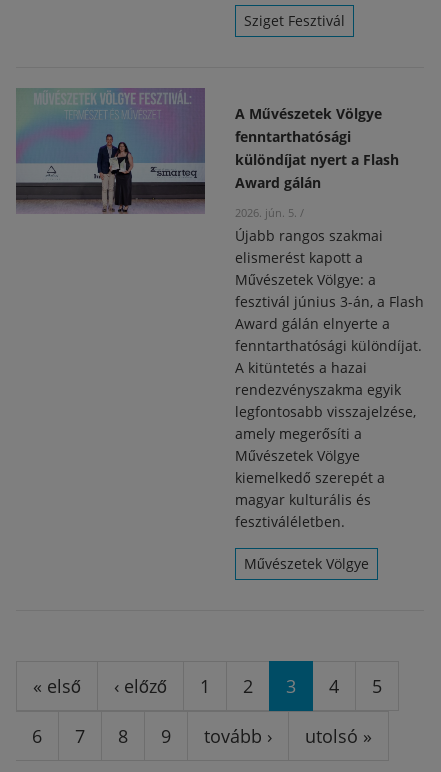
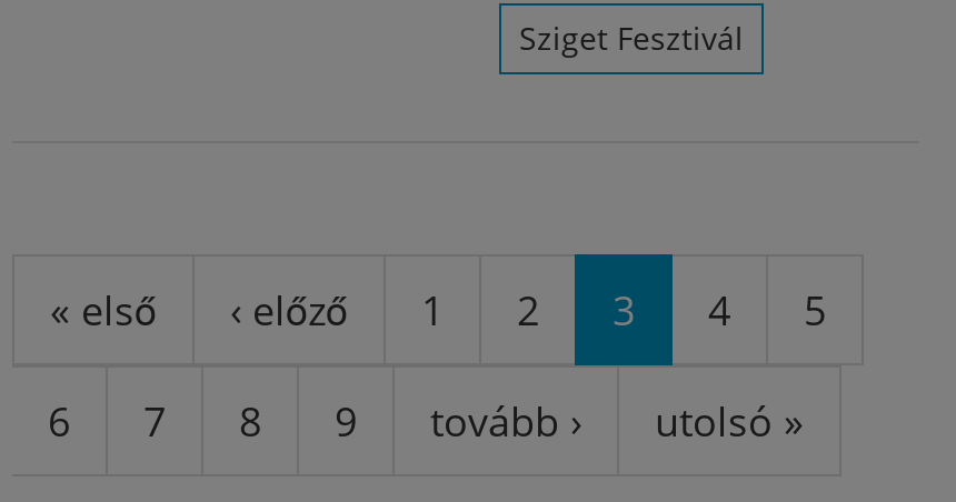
- [image]
- A Művészetek Völgye
- fenntarthatósági
- különdíjat nyert a Flash
- Award gálán
- 2026. jún. 5. /
- Újabb rangos szakmai
- elismerést kapott a
- Művészetek Völgye: a
- fesztivál június 3-án, a Flash
- Award gálán elnyerte a
- fenntarthatósági különdíjat.
- A kitüntetés a hazai
- rendezvényszakma egyik
- legfontosabb visszajelzése,
- amely megerősíti a
- Művészetek Völgye
- kiemelkedő szerepét a
- magyar kulturális és
- fesztiváléletben.
- Művészetek Völgye
